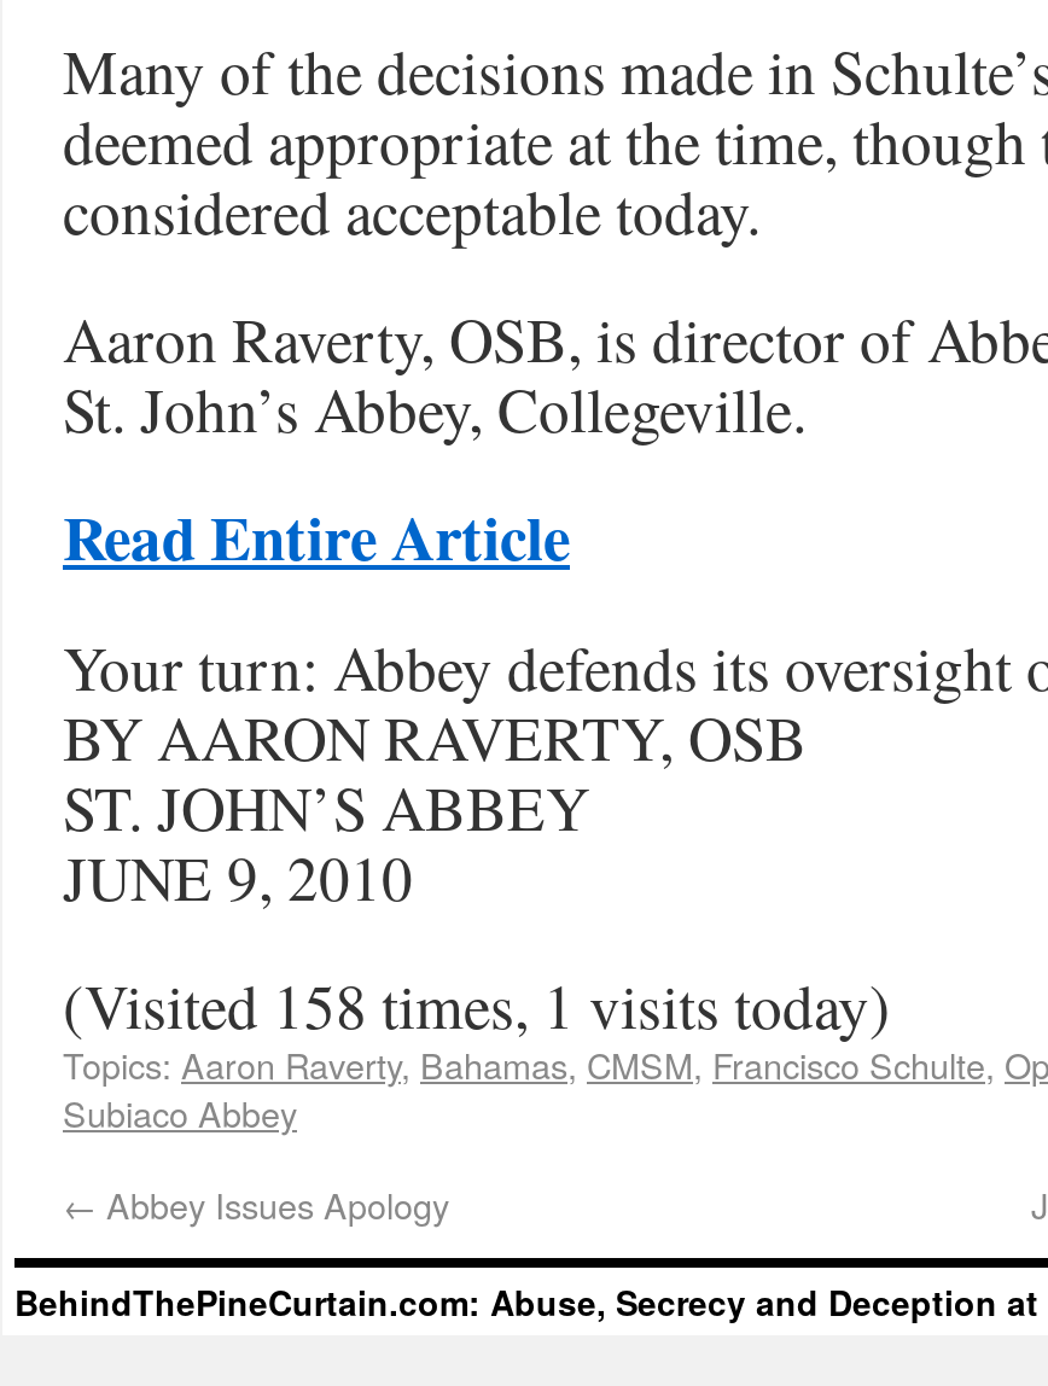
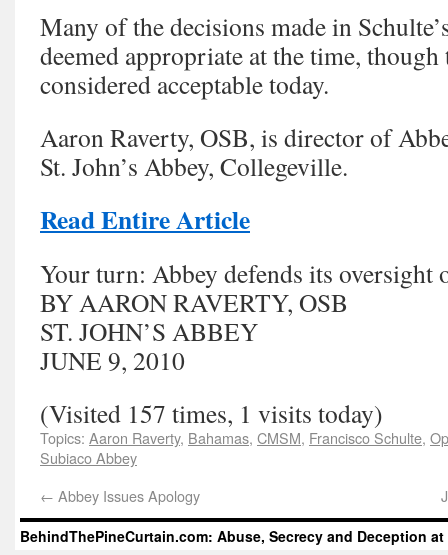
- (Visited 158 times, 1 visits today)
+ (Visited 157 times, 1 visits today)
